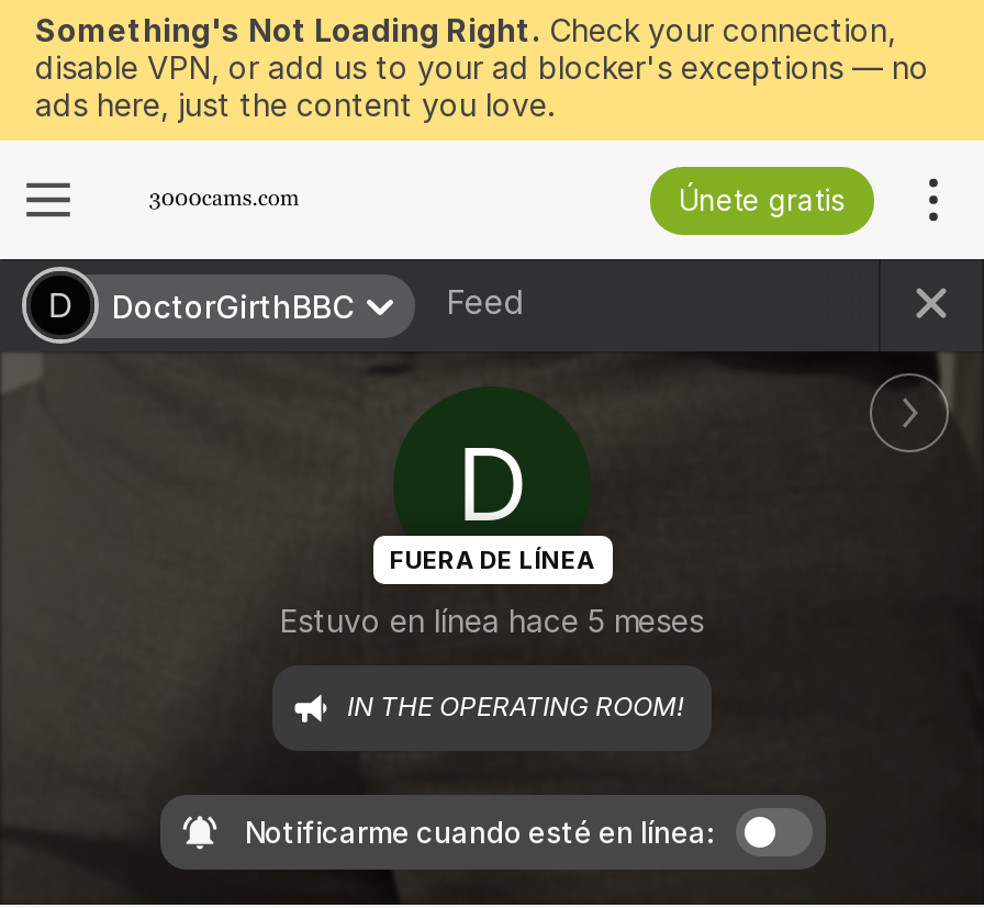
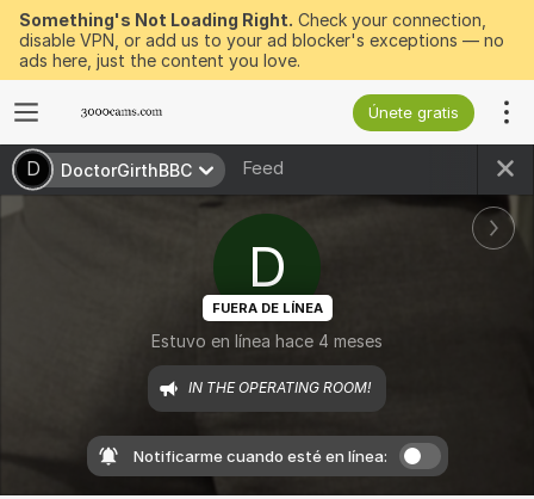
- Estuvo en línea hace 5 meses
+ Estuvo en línea hace 4 meses
